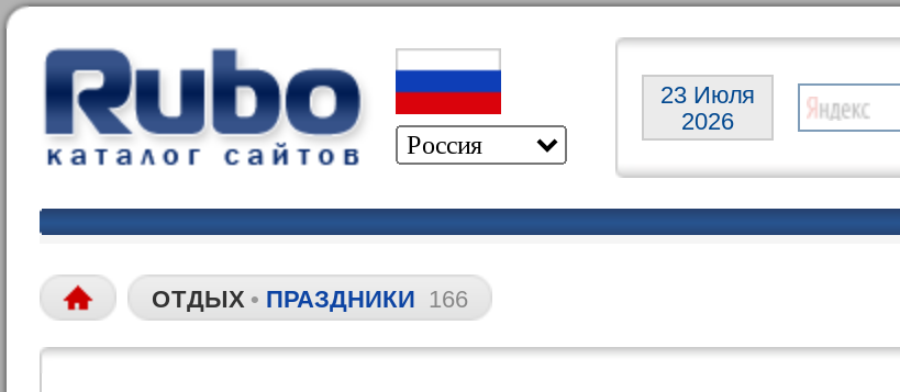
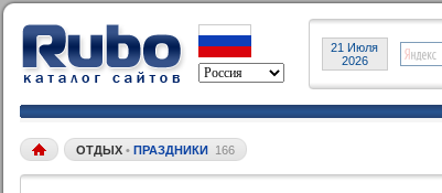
- 23 Июля
+ 21 Июля
